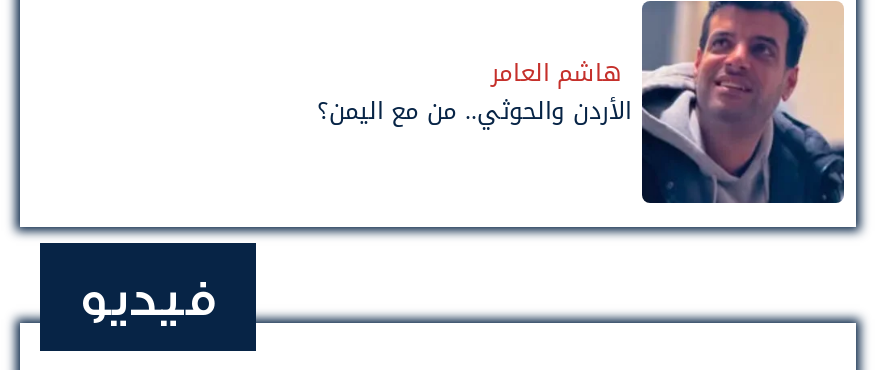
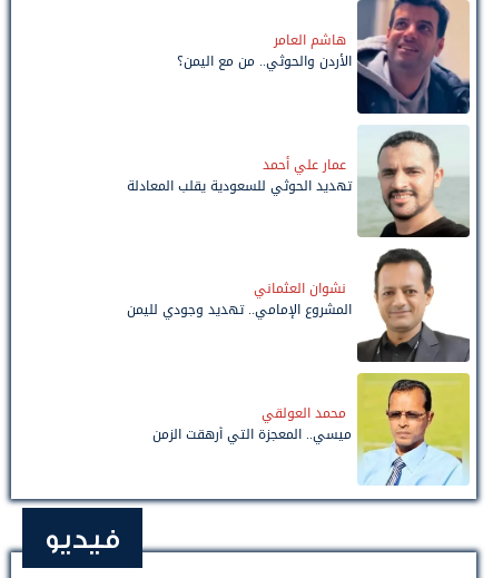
+ [image]
+ عمار علي أحمد
+ تهديد الحوثي للسعودية يقلب المعادلة

+ [image]
+ نشوان العثماني
+ المشروع الإمامي.. تهديد وجودي لليمن

+ [image]
+ محمد العولقي
+ ميسي.. المعجزة التي أرهقت الزمن
